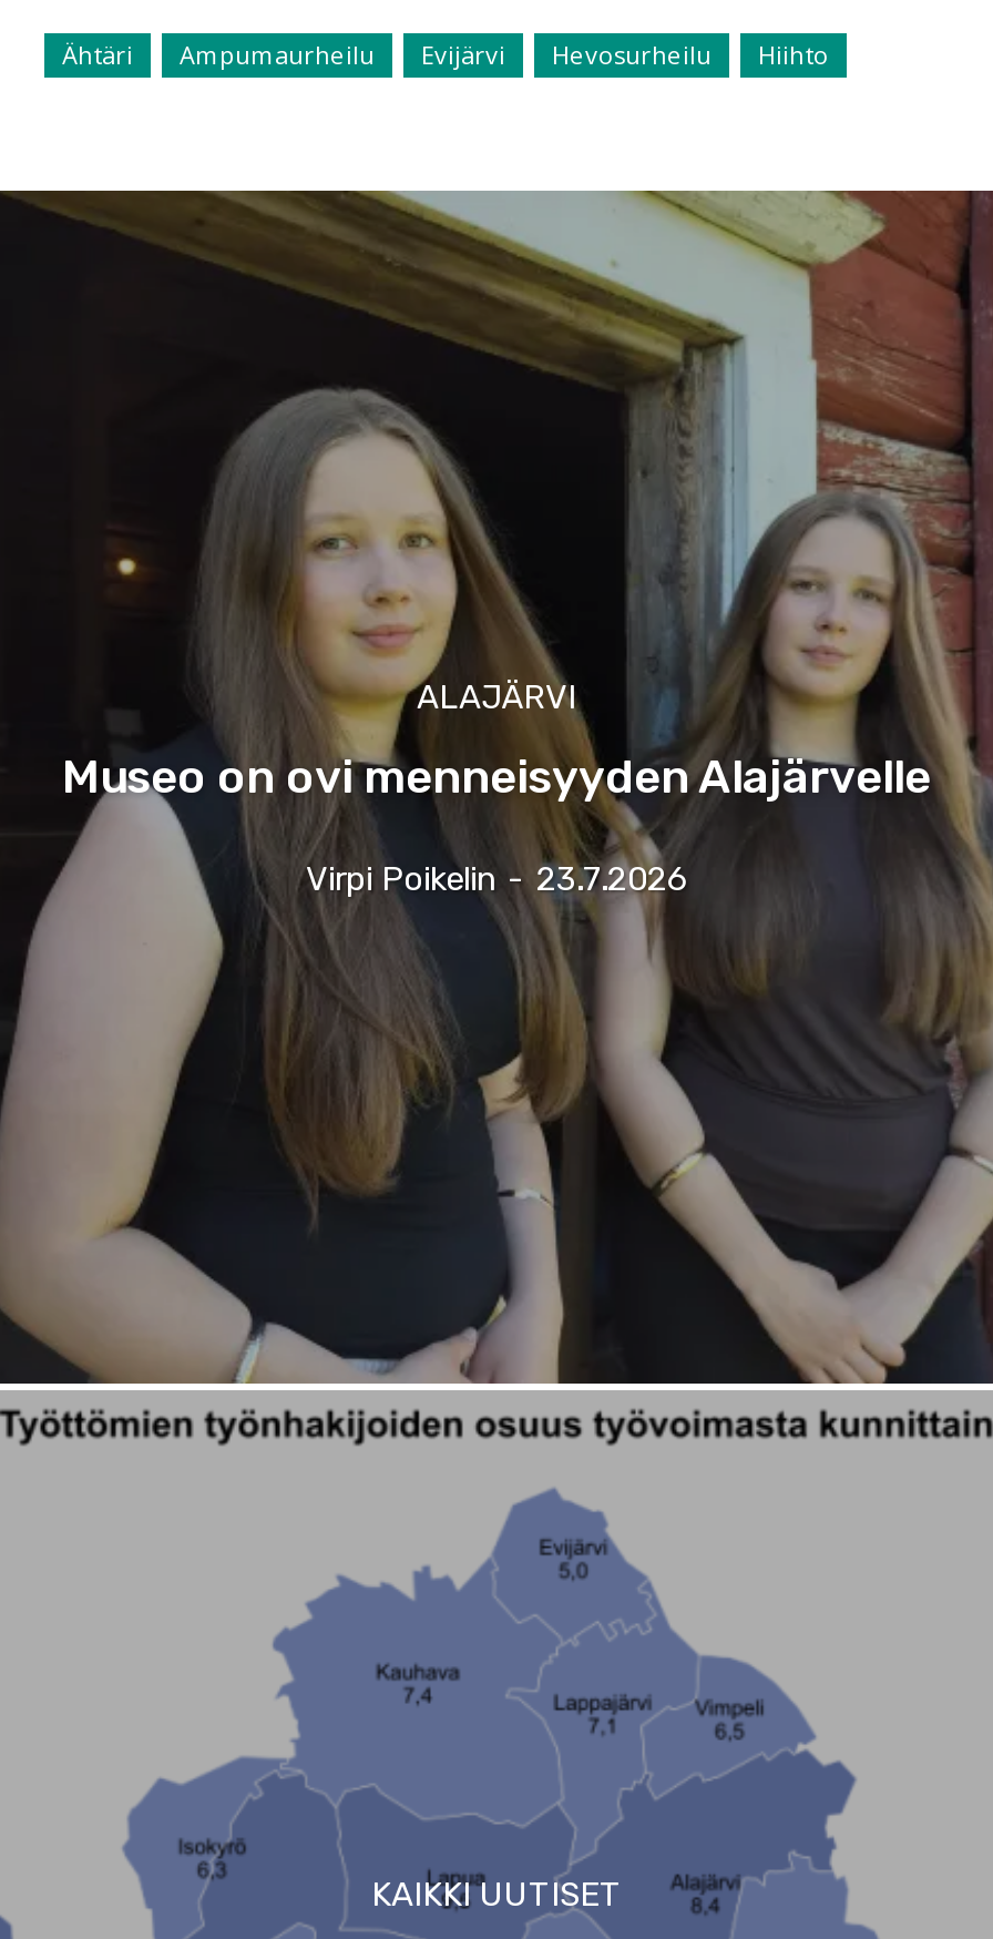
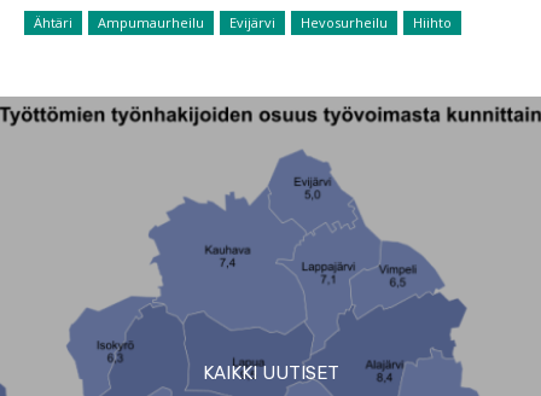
- [image]
- ALAJÄRVI
- Museo on ovi menneisyyden Alajärvelle
- Virpi Poikelin - 23.7.2026
